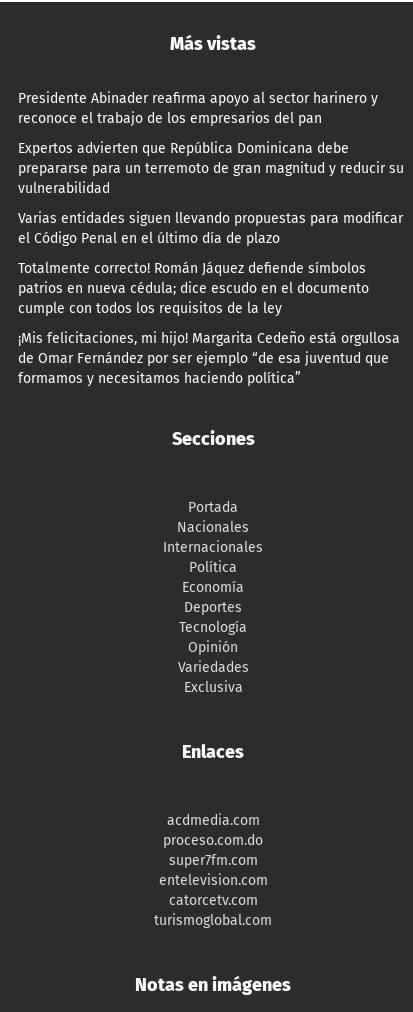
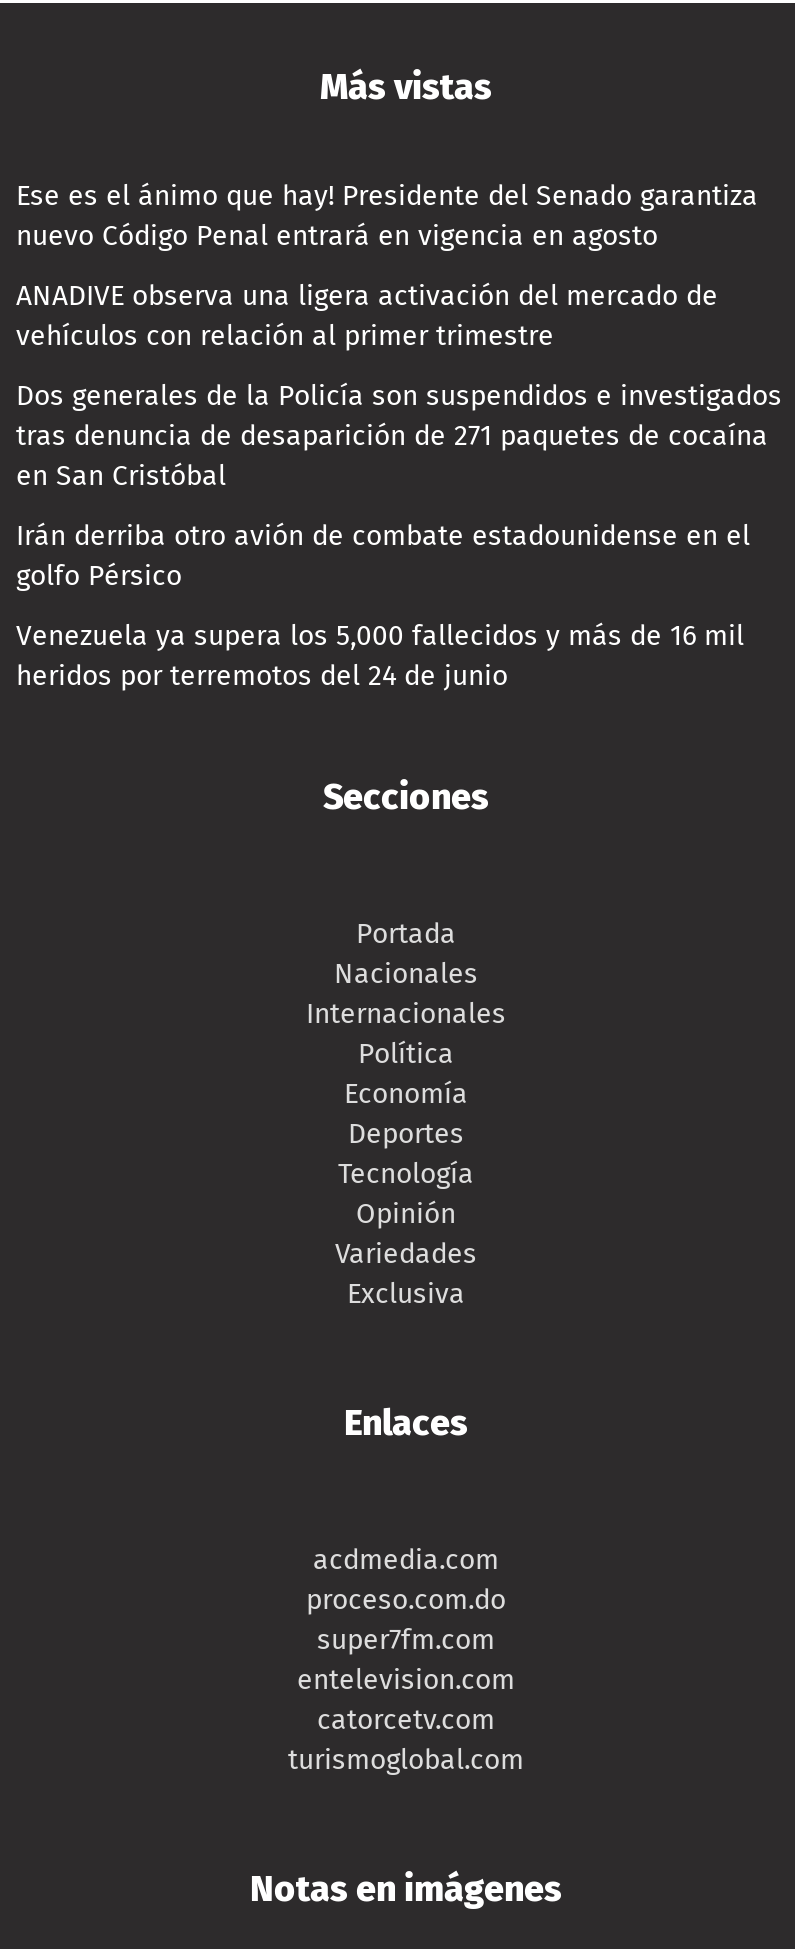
- Presidente Abinader reafirma apoyo al sector harinero y
- reconoce el trabajo de los empresarios del pan
+ Ese es el ánimo que hay! Presidente del Senado garantiza
+ nuevo Código Penal entrará en vigencia en agosto

- Expertos advierten que República Dominicana debe
- prepararse para un terremoto de gran magnitud y reducir su
- vulnerabilidad
+ ANADIVE observa una ligera activación del mercado de
+ vehículos con relación al primer trimestre

- Varias entidades siguen llevando propuestas para modificar
- el Código Penal en el último día de plazo
+ Dos generales de la Policía son suspendidos e investigados
+ tras denuncia de desaparición de 271 paquetes de cocaína
+ en San Cristóbal

- Totalmente correcto! Román Jáquez defiende símbolos
- patrios en nueva cédula; dice escudo en el documento
- cumple con todos los requisitos de la ley
+ Irán derriba otro avión de combate estadounidense en el
+ golfo Pérsico

- ¡Mis felicitaciones, mi hijo! Margarita Cedeño está orgullosa
- de Omar Fernández por ser ejemplo “de esa juventud que
- formamos y necesitamos haciendo política”
+ Venezuela ya supera los 5,000 fallecidos y más de 16 mil
+ heridos por terremotos del 24 de junio
